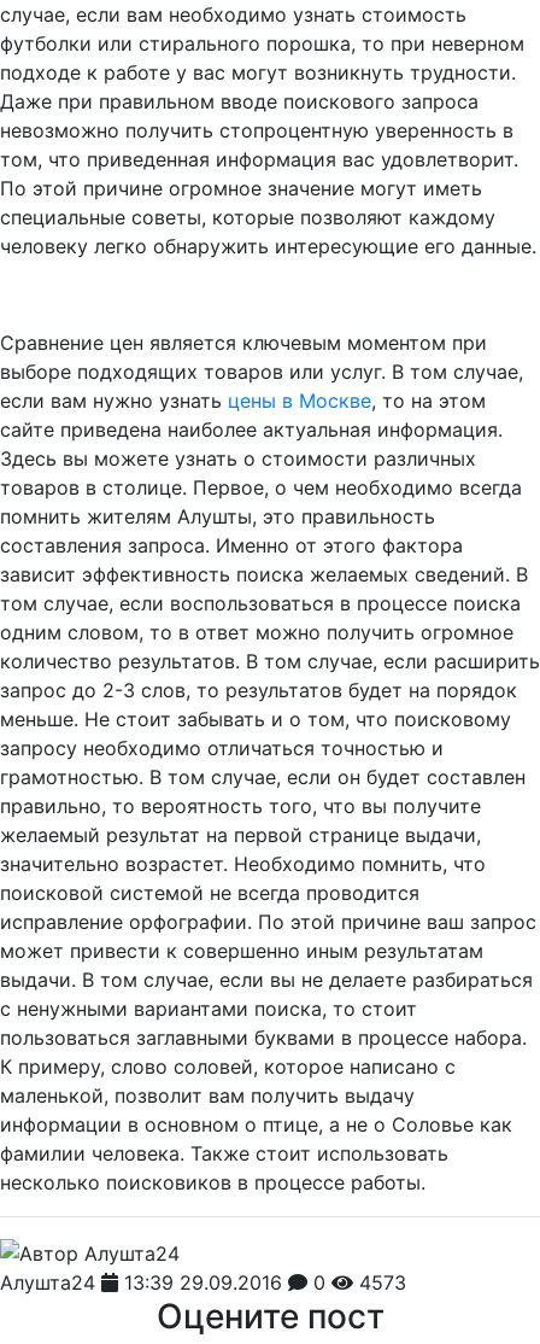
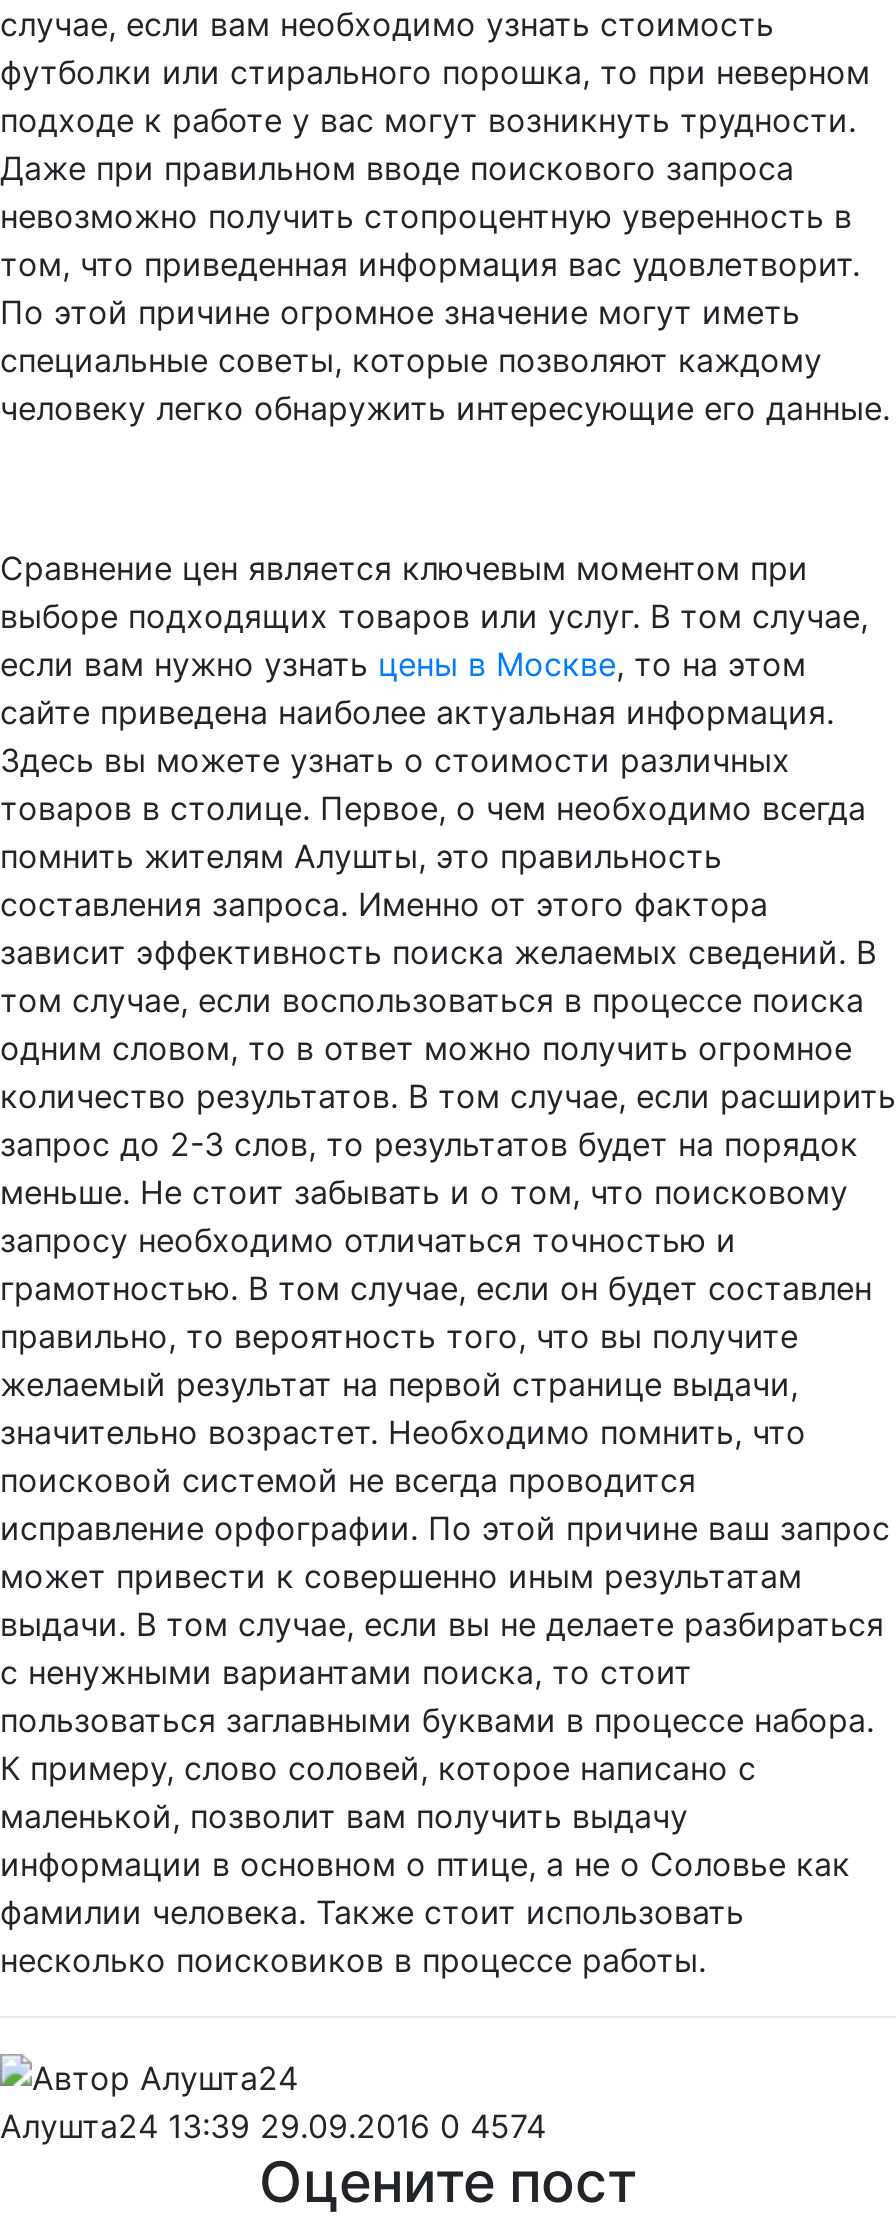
- Алушта24
- 13:39 29.09.2016
- 0
- 4573
+ Алушта24 13:39 29.09.2016 0 4574
